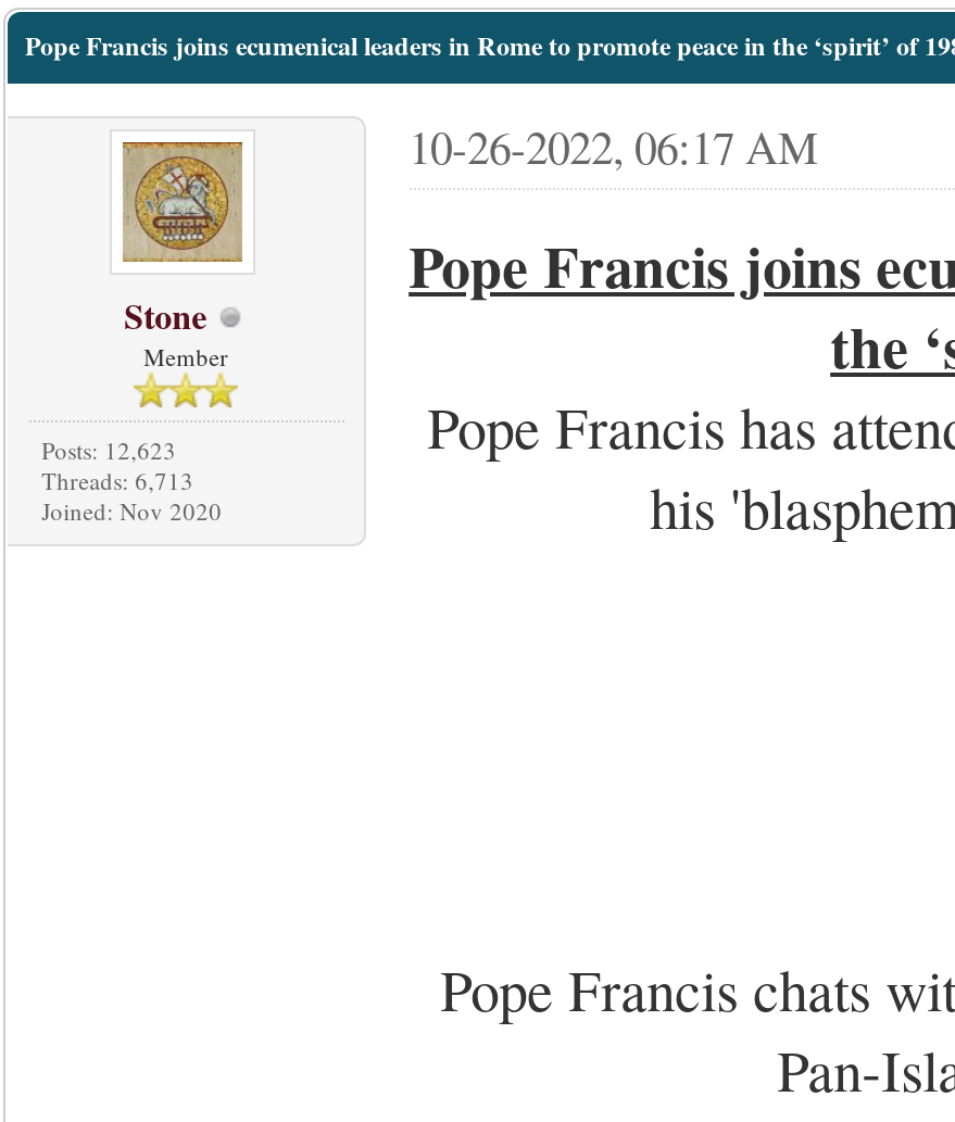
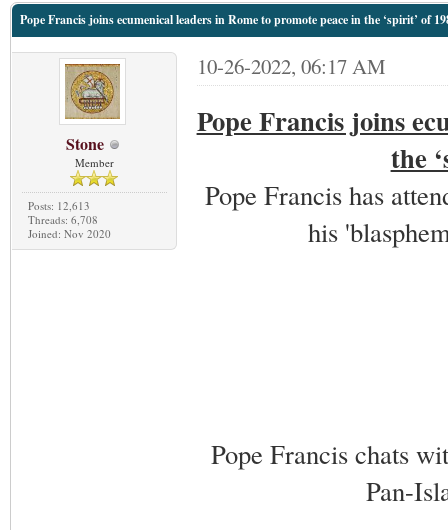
- Posts: 12,623
+ Posts: 12,613

- Threads: 6,713
+ Threads: 6,708
